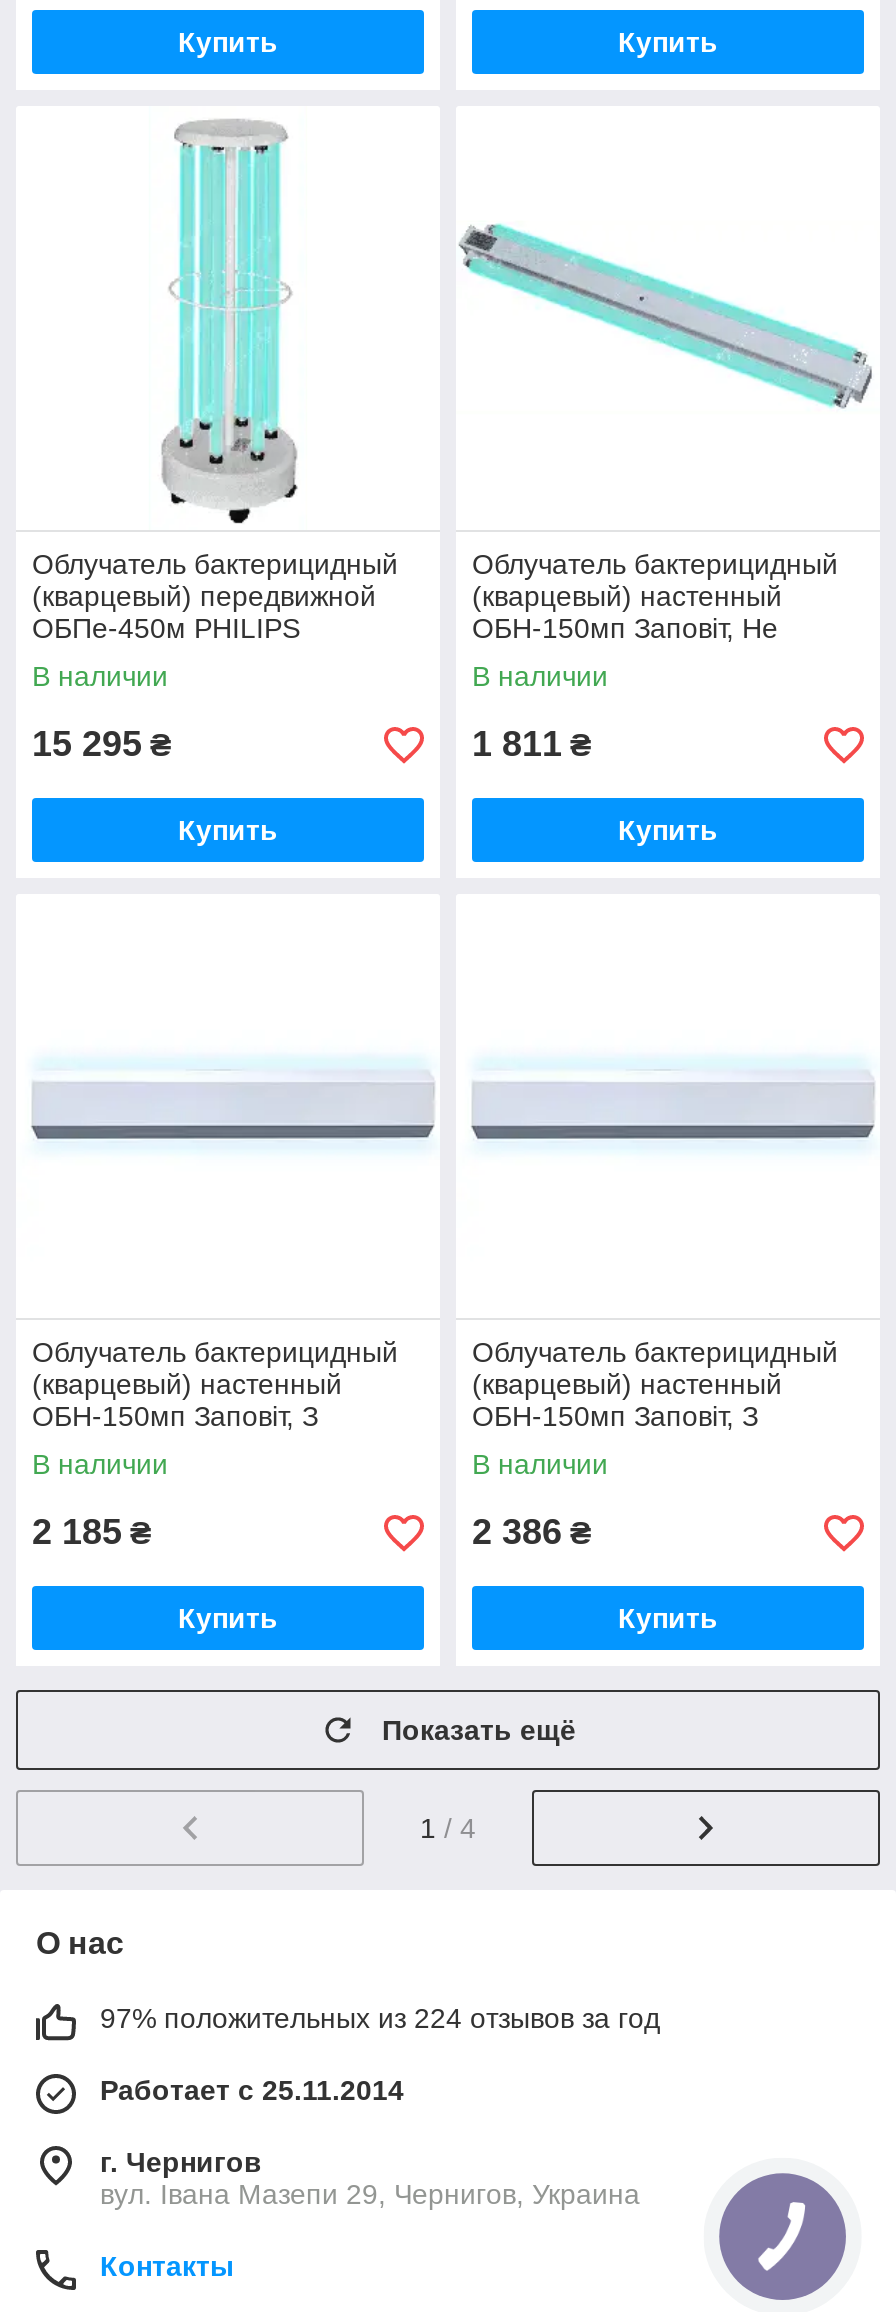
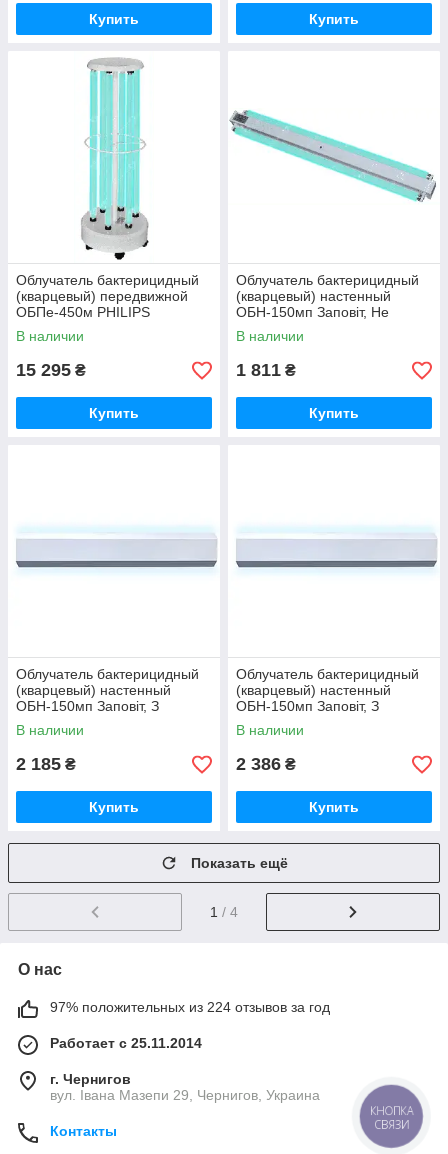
+ КНОПКА
+ СВЯЗИ
